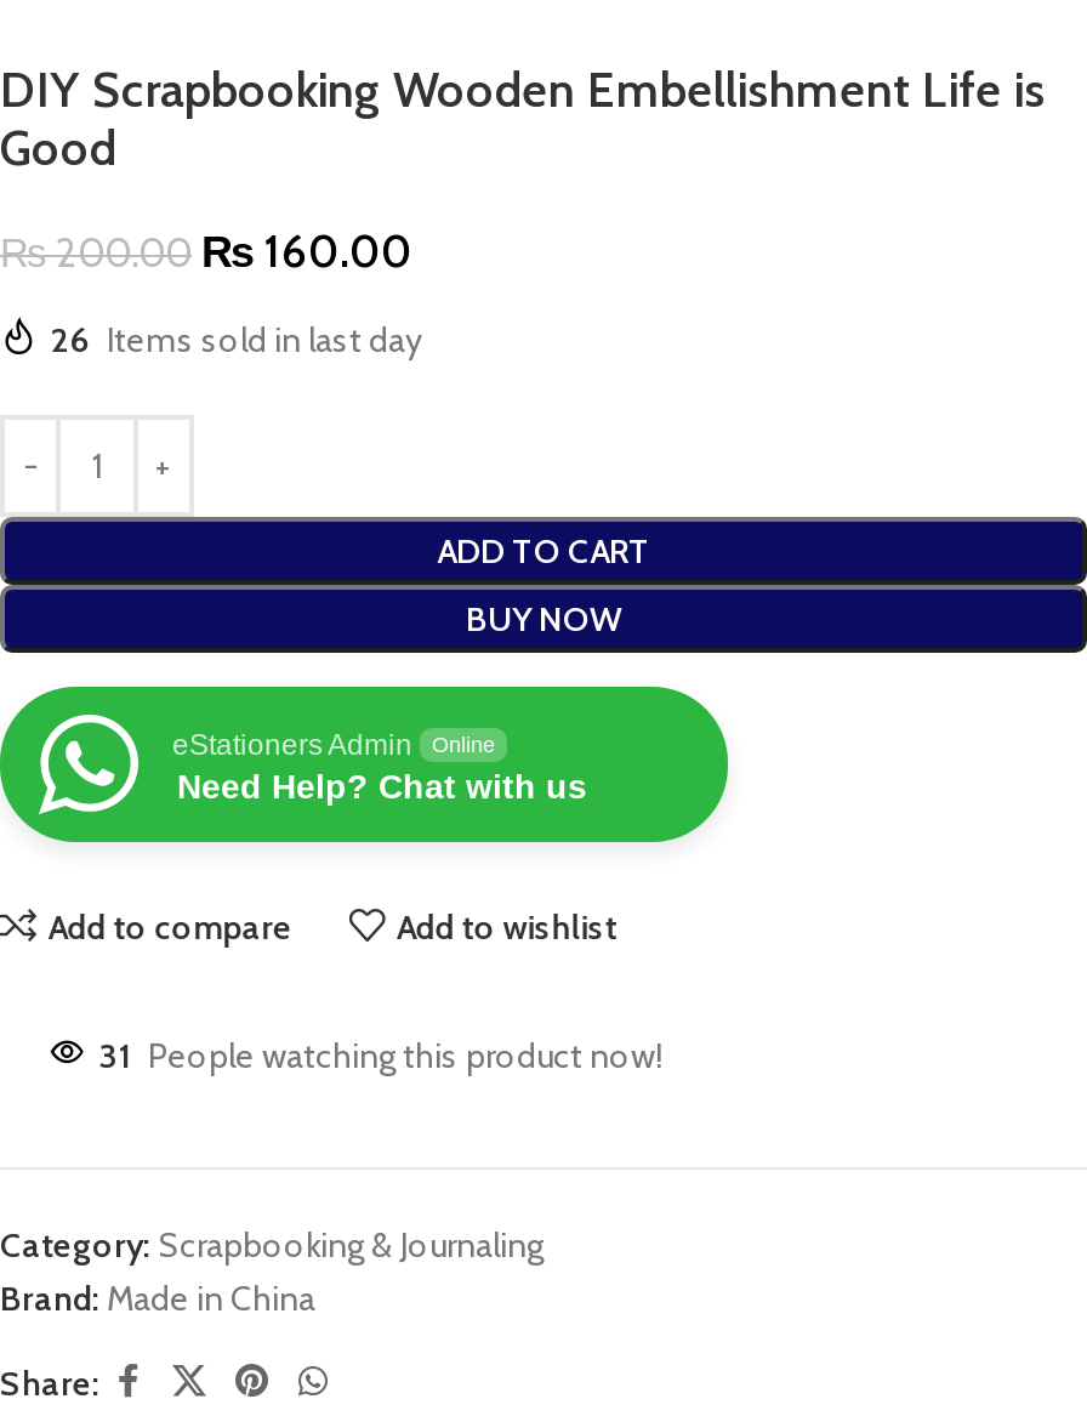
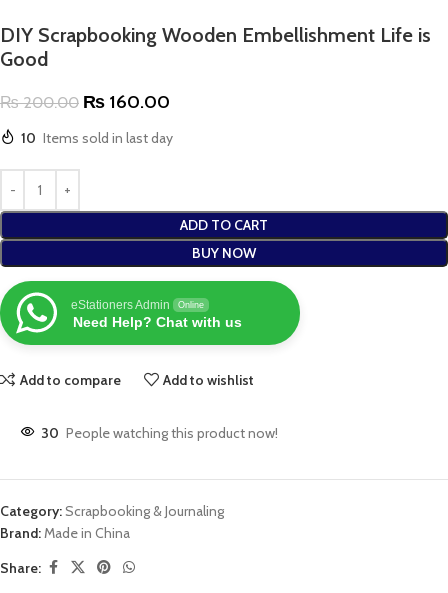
- 26 Items sold in last day
+ 10 Items sold in last day

- 31 People watching this product now!
+ 30 People watching this product now!
